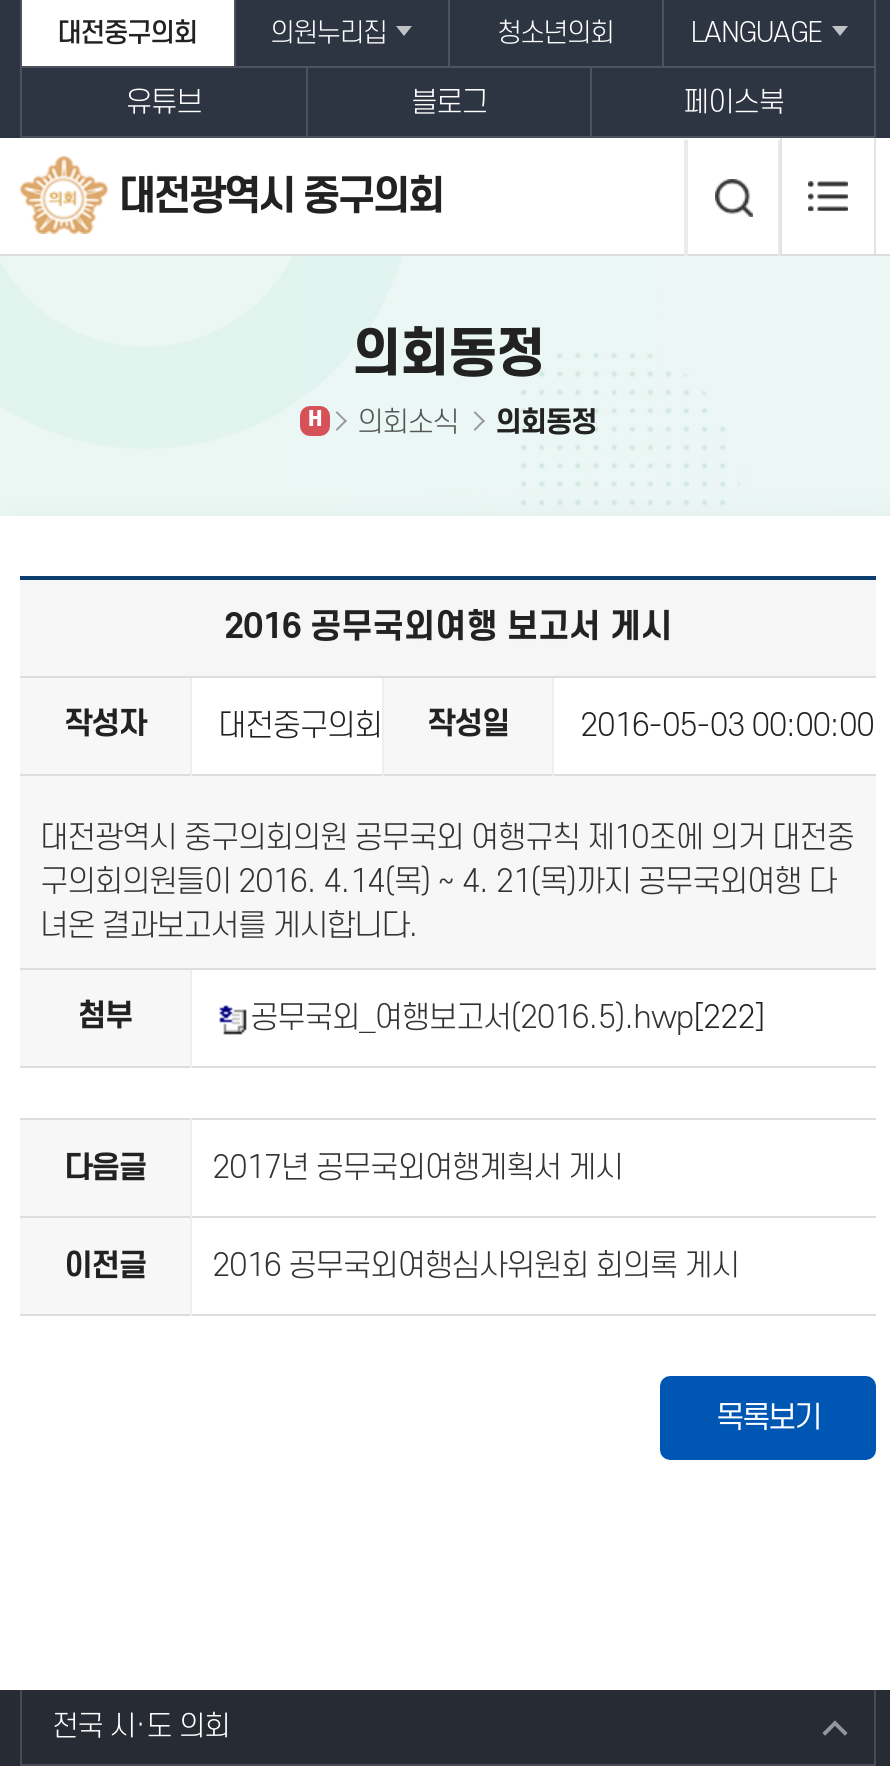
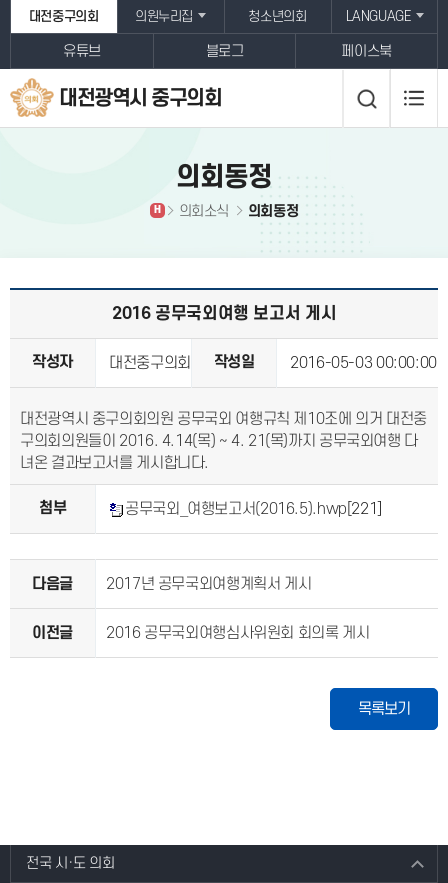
- 공무국외_여행보고서(2016.5).hwp[222]
+ 공무국외_여행보고서(2016.5).hwp[221]
